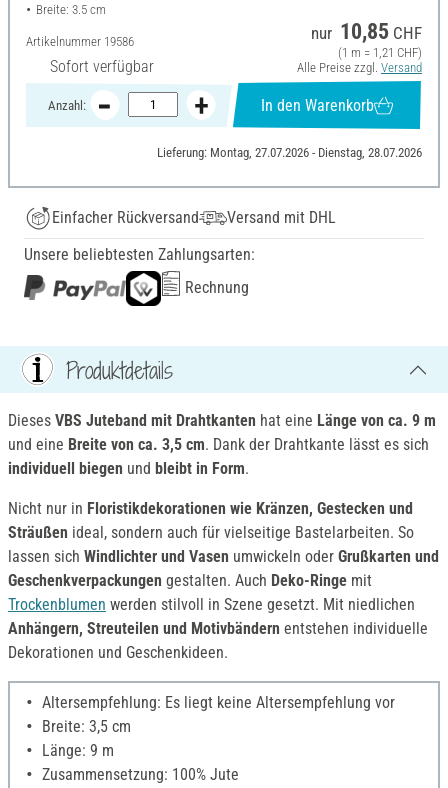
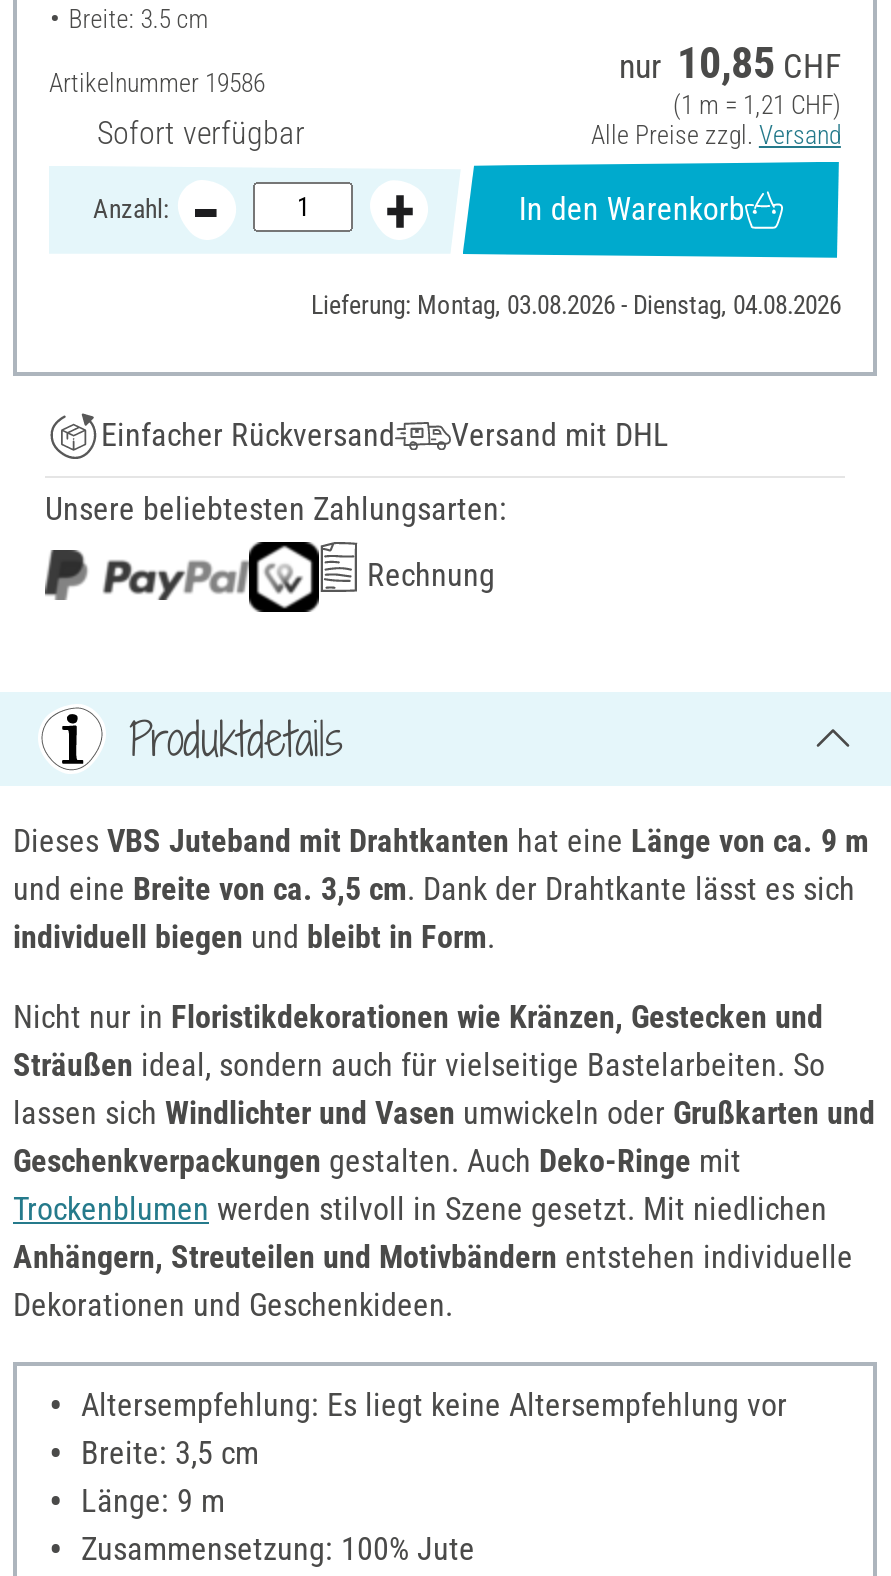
- Lieferung: Montag, 27.07.2026 - Dienstag, 28.07.2026
+ Lieferung: Montag, 03.08.2026 - Dienstag, 04.08.2026
